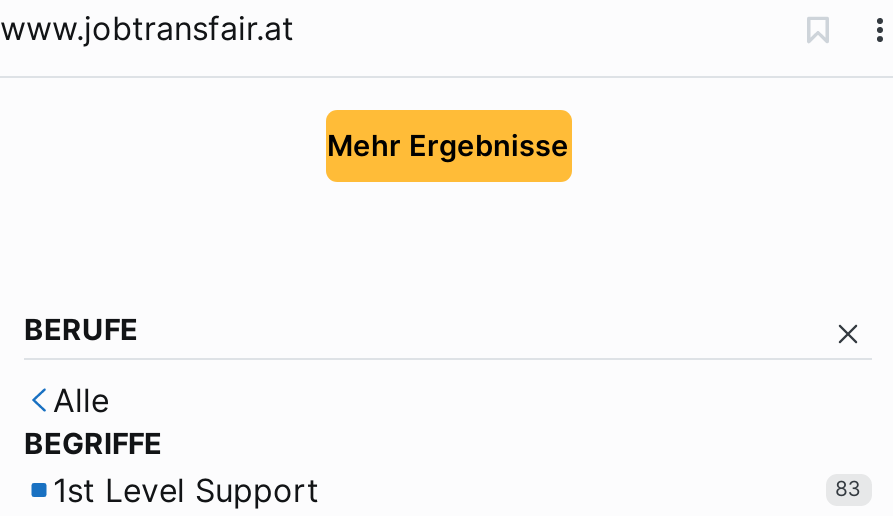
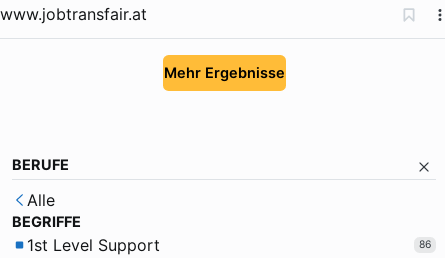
- 83
+ 86
